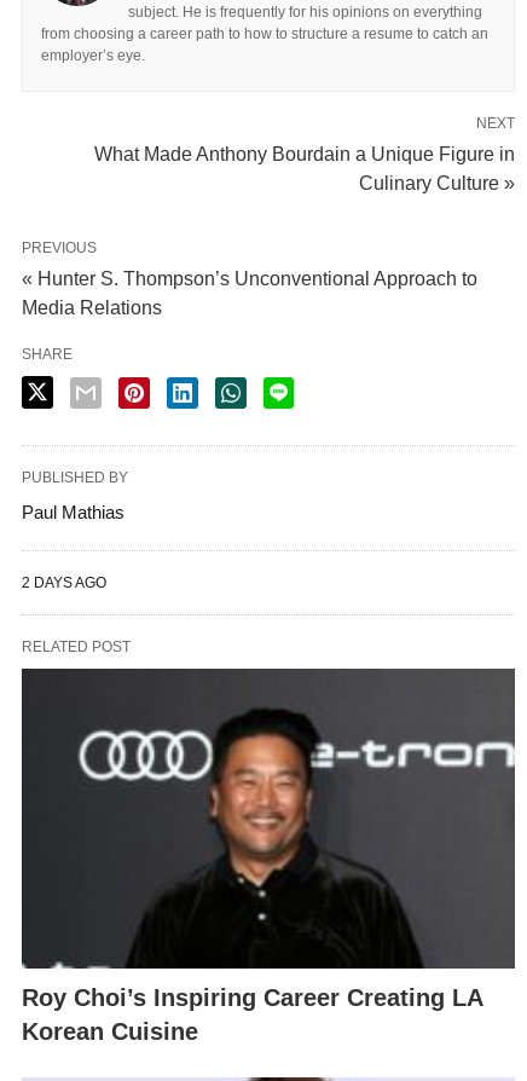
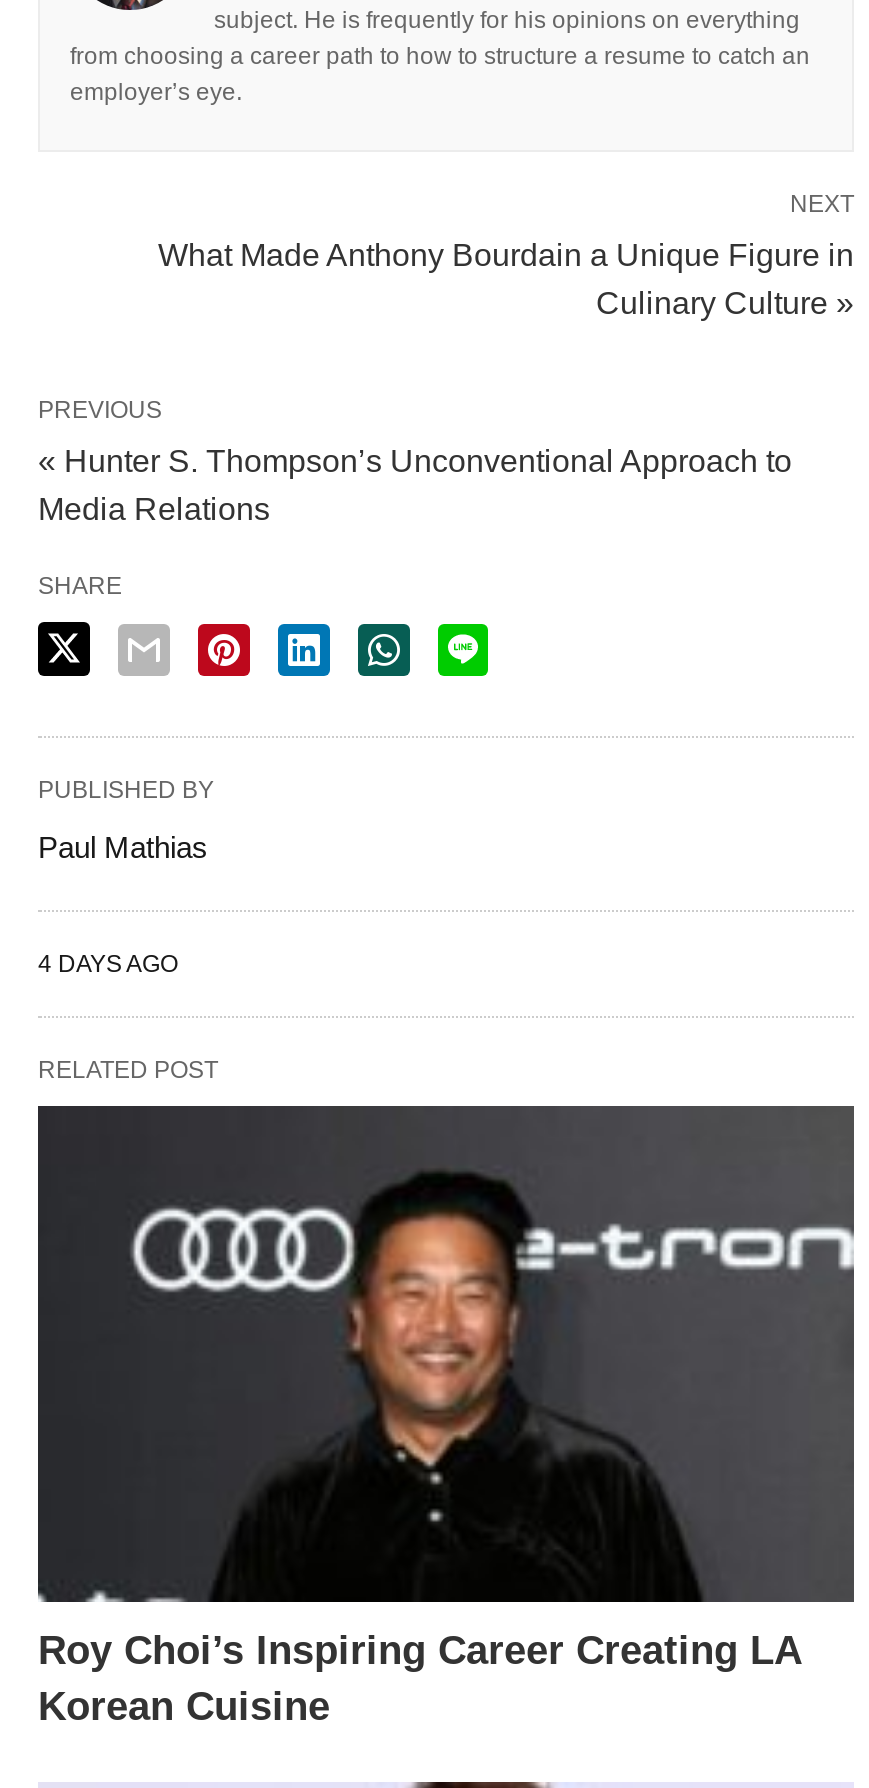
- 2 DAYS AGO
+ 4 DAYS AGO
